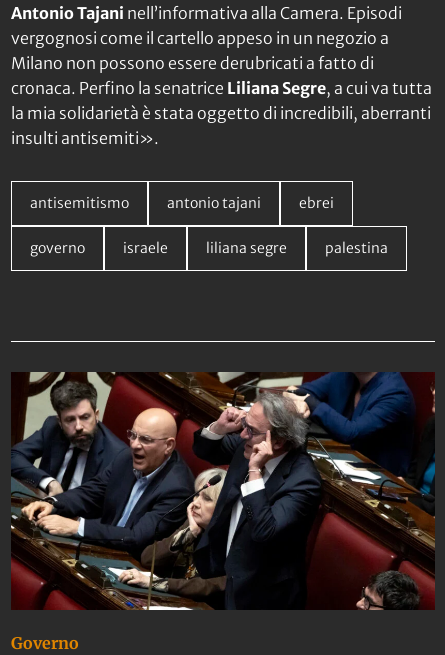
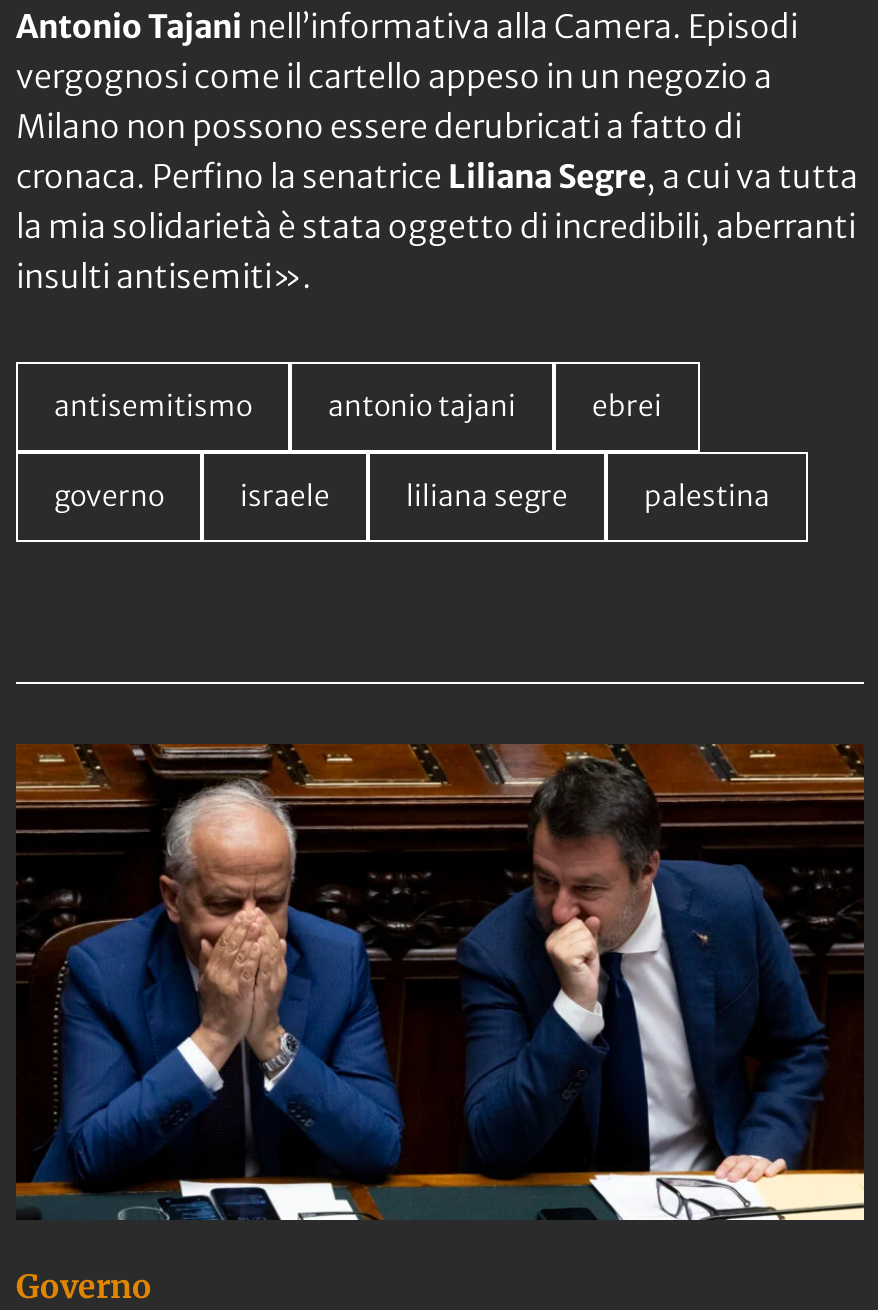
- [image]
+ [image]
